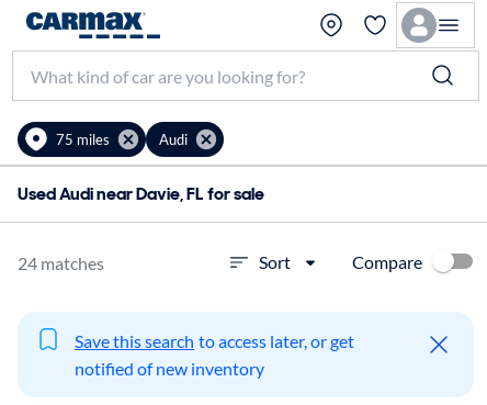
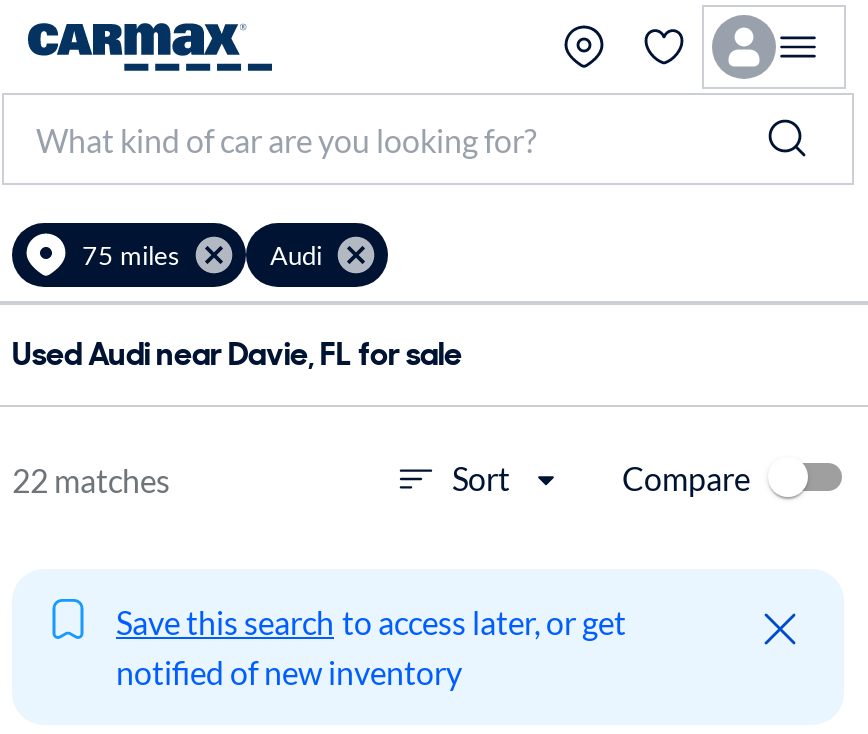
- 24 matches
+ 22 matches
